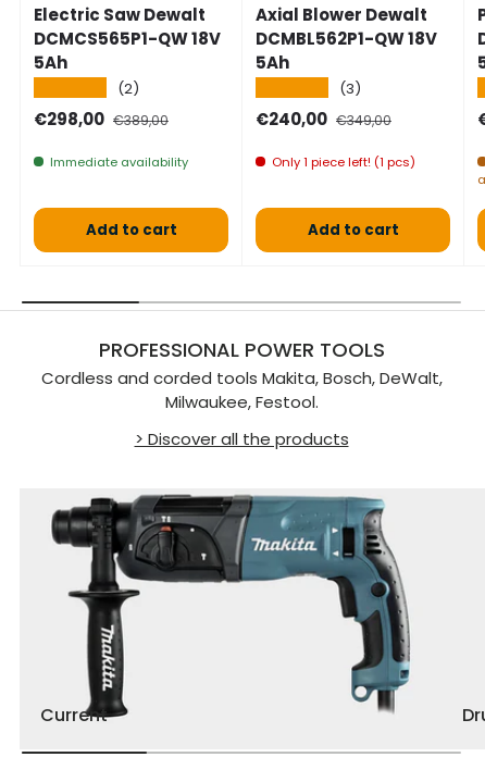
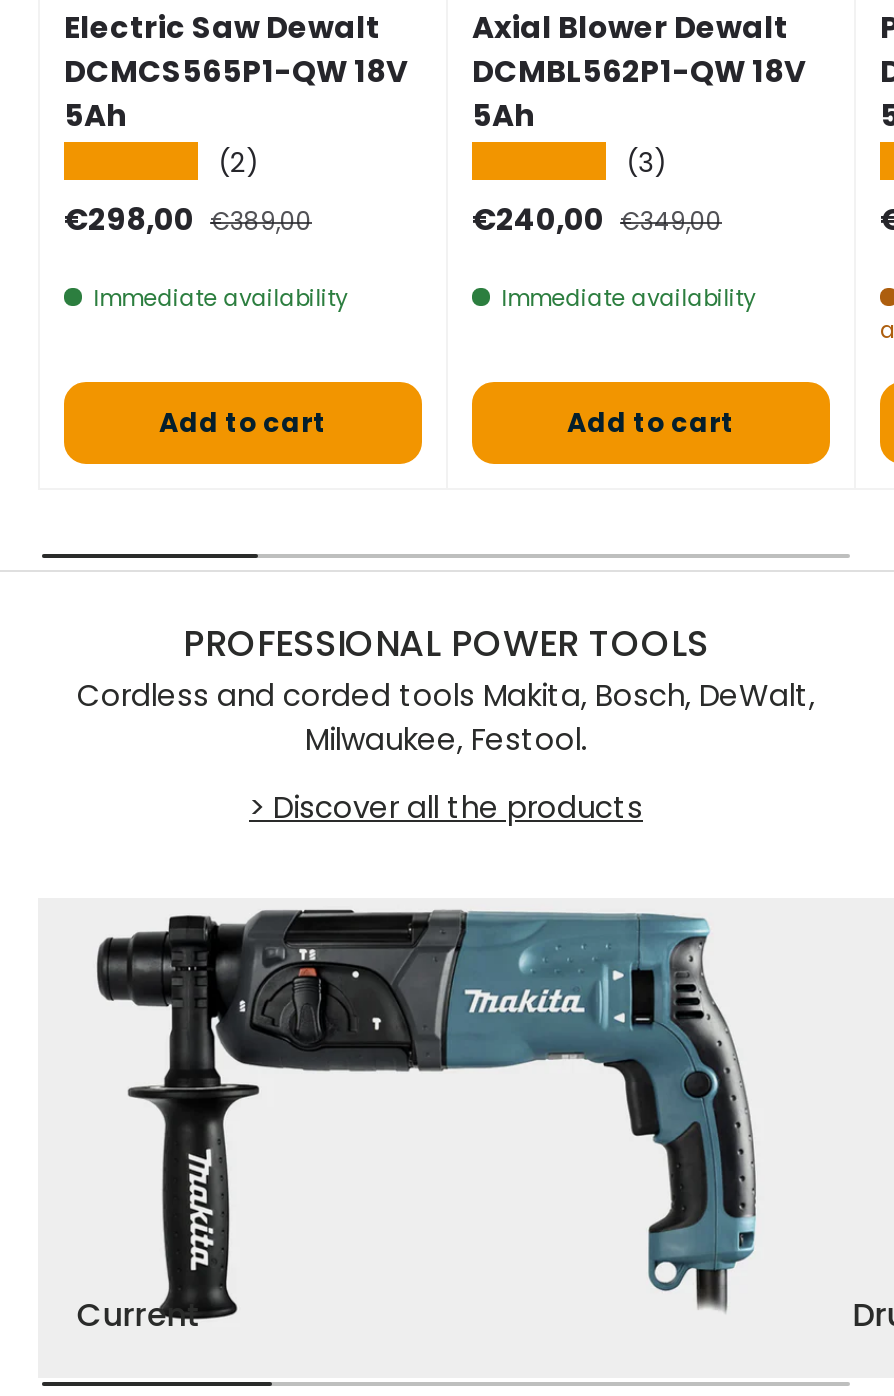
- Only 1 piece left! (1 pcs)
+ Immediate availability
